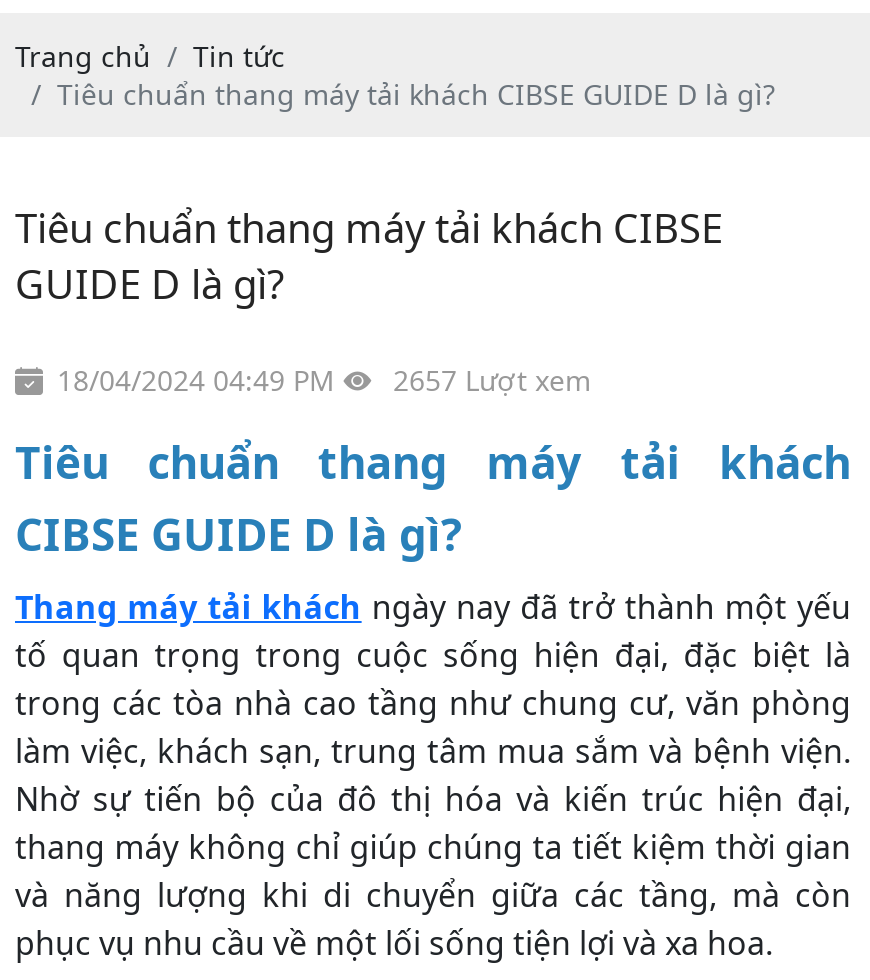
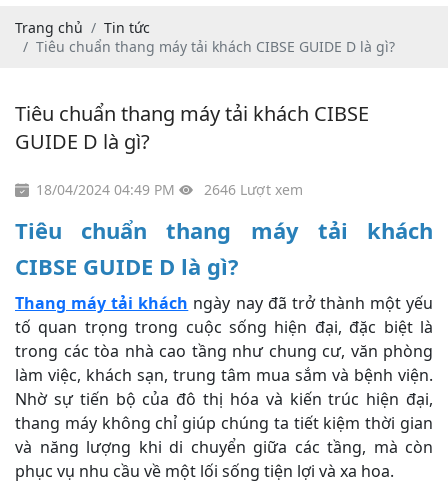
- 18/04/2024 04:49 PM 2657 Lượt xem
+ 18/04/2024 04:49 PM 2646 Lượt xem
